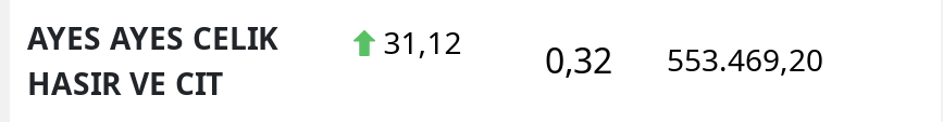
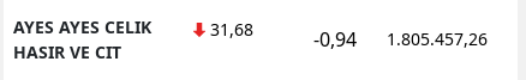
- 31,12
+ 31,68

- 0,32
+ -0,94

- 553.469,20
+ 1.805.457,26
